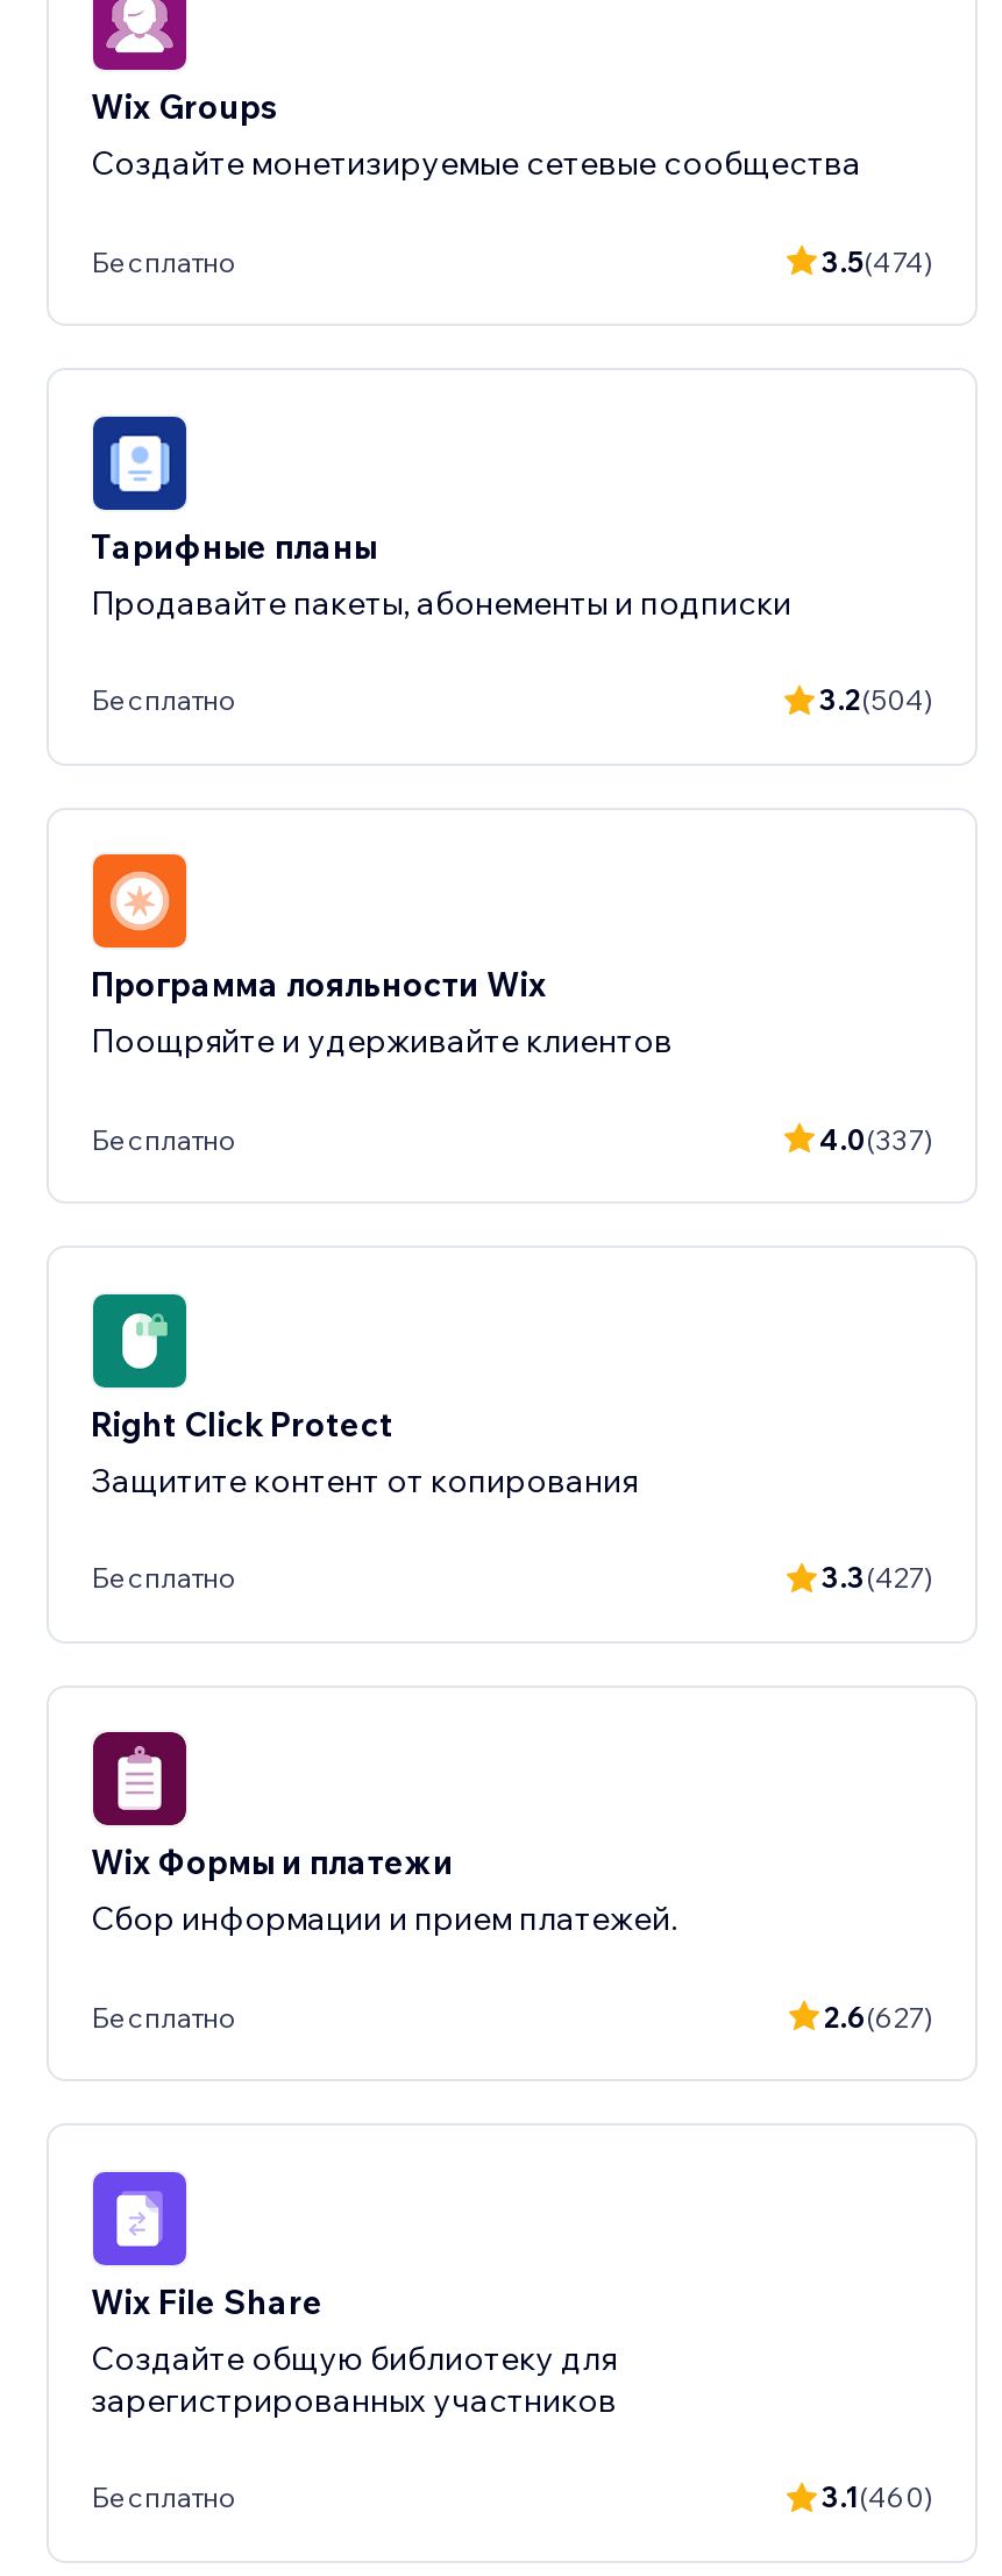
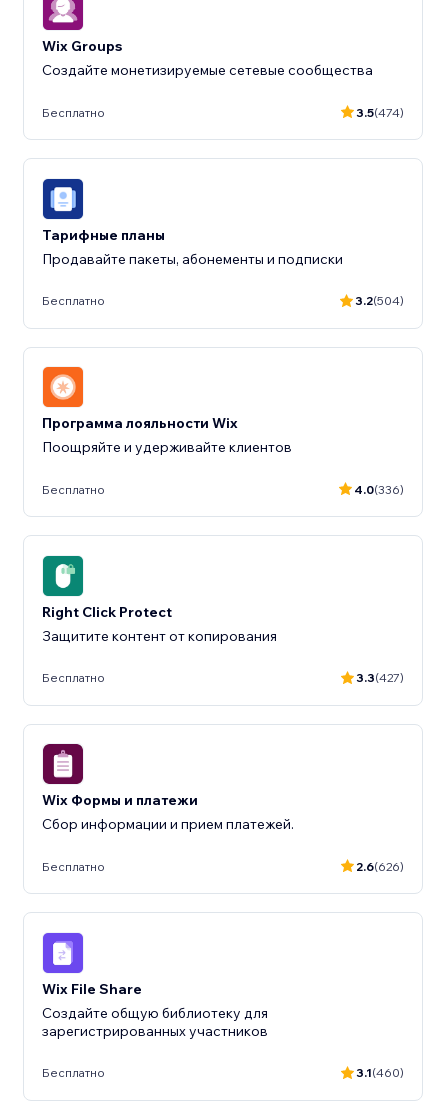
- 4.0(337)
+ 4.0(336)

- 2.6(627)
+ 2.6(626)
